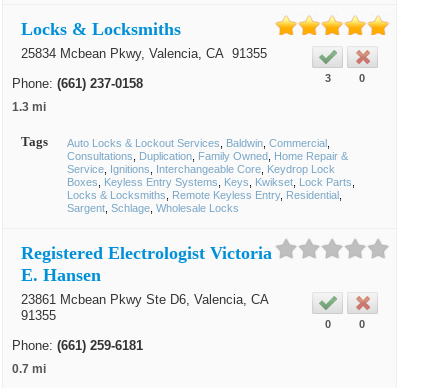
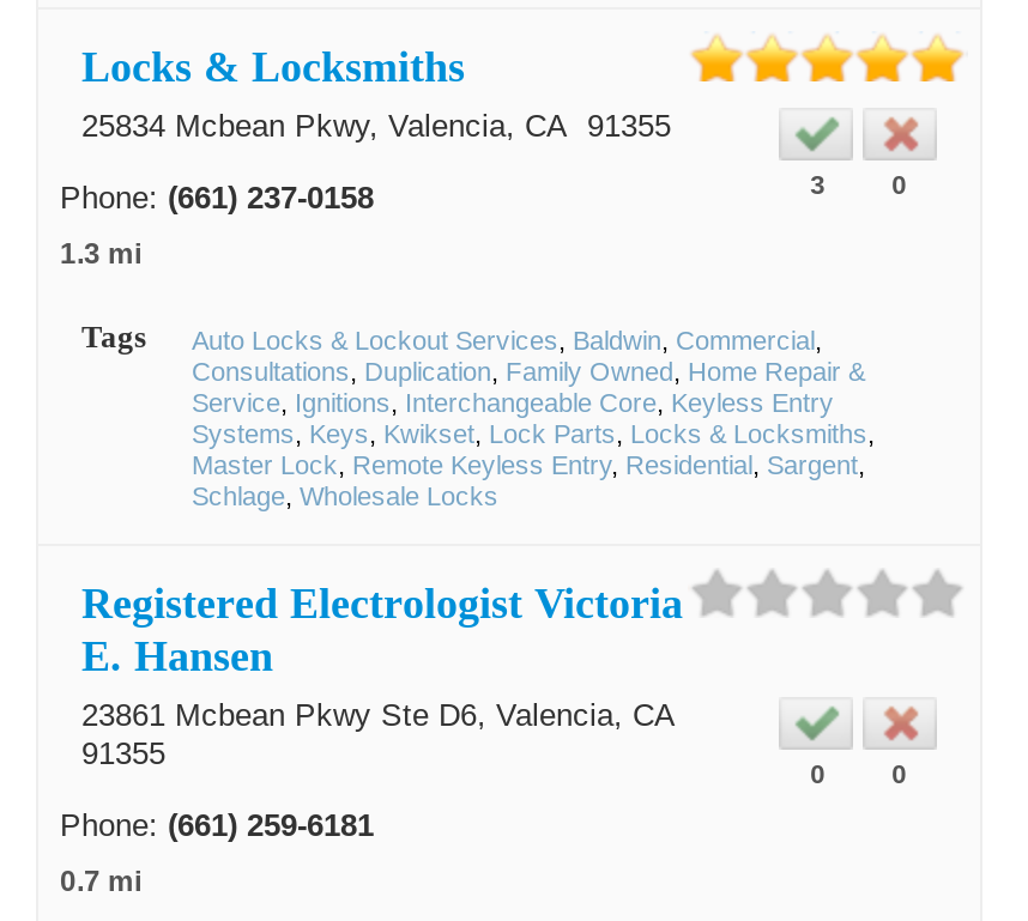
- Service Ignitions Interchangeable Core Keydrop Lock
- Boxes Keyless Entry Systems Keys Kwikset Lock Parts
- Locks & Locksmiths Remote Keyless Entry Residential
- Sargent Schlage Wholesale Locks
+ Service Ignitions Interchangeable Core Keyless Entry
+ Systems Keys Kwikset Lock Parts Locks & Locksmiths
+ Master Lock Remote Keyless Entry Residential Sargent
+ Schlage Wholesale Locks
